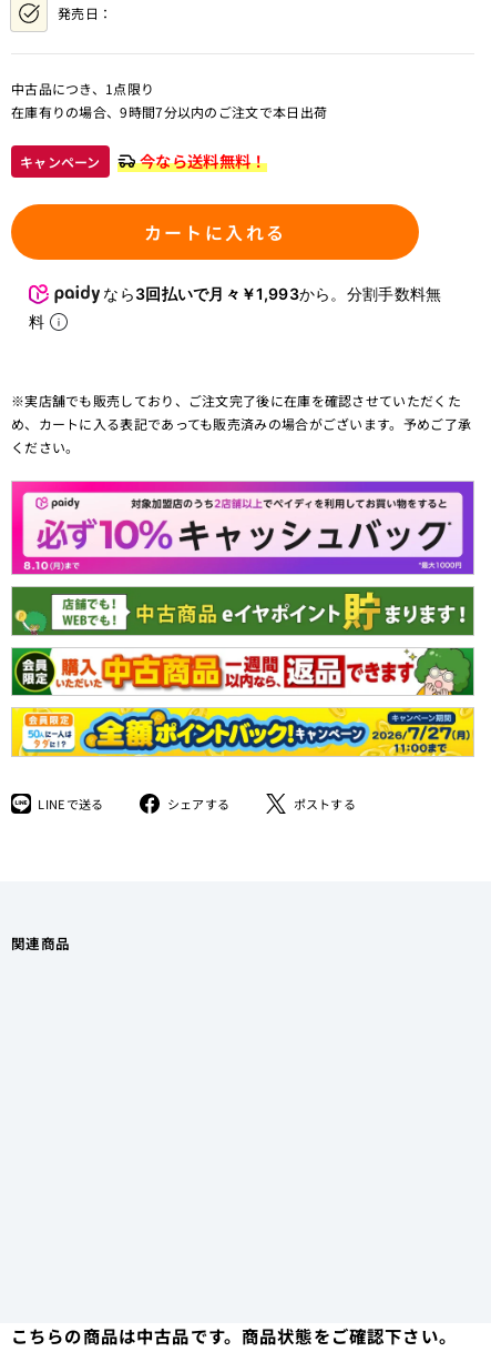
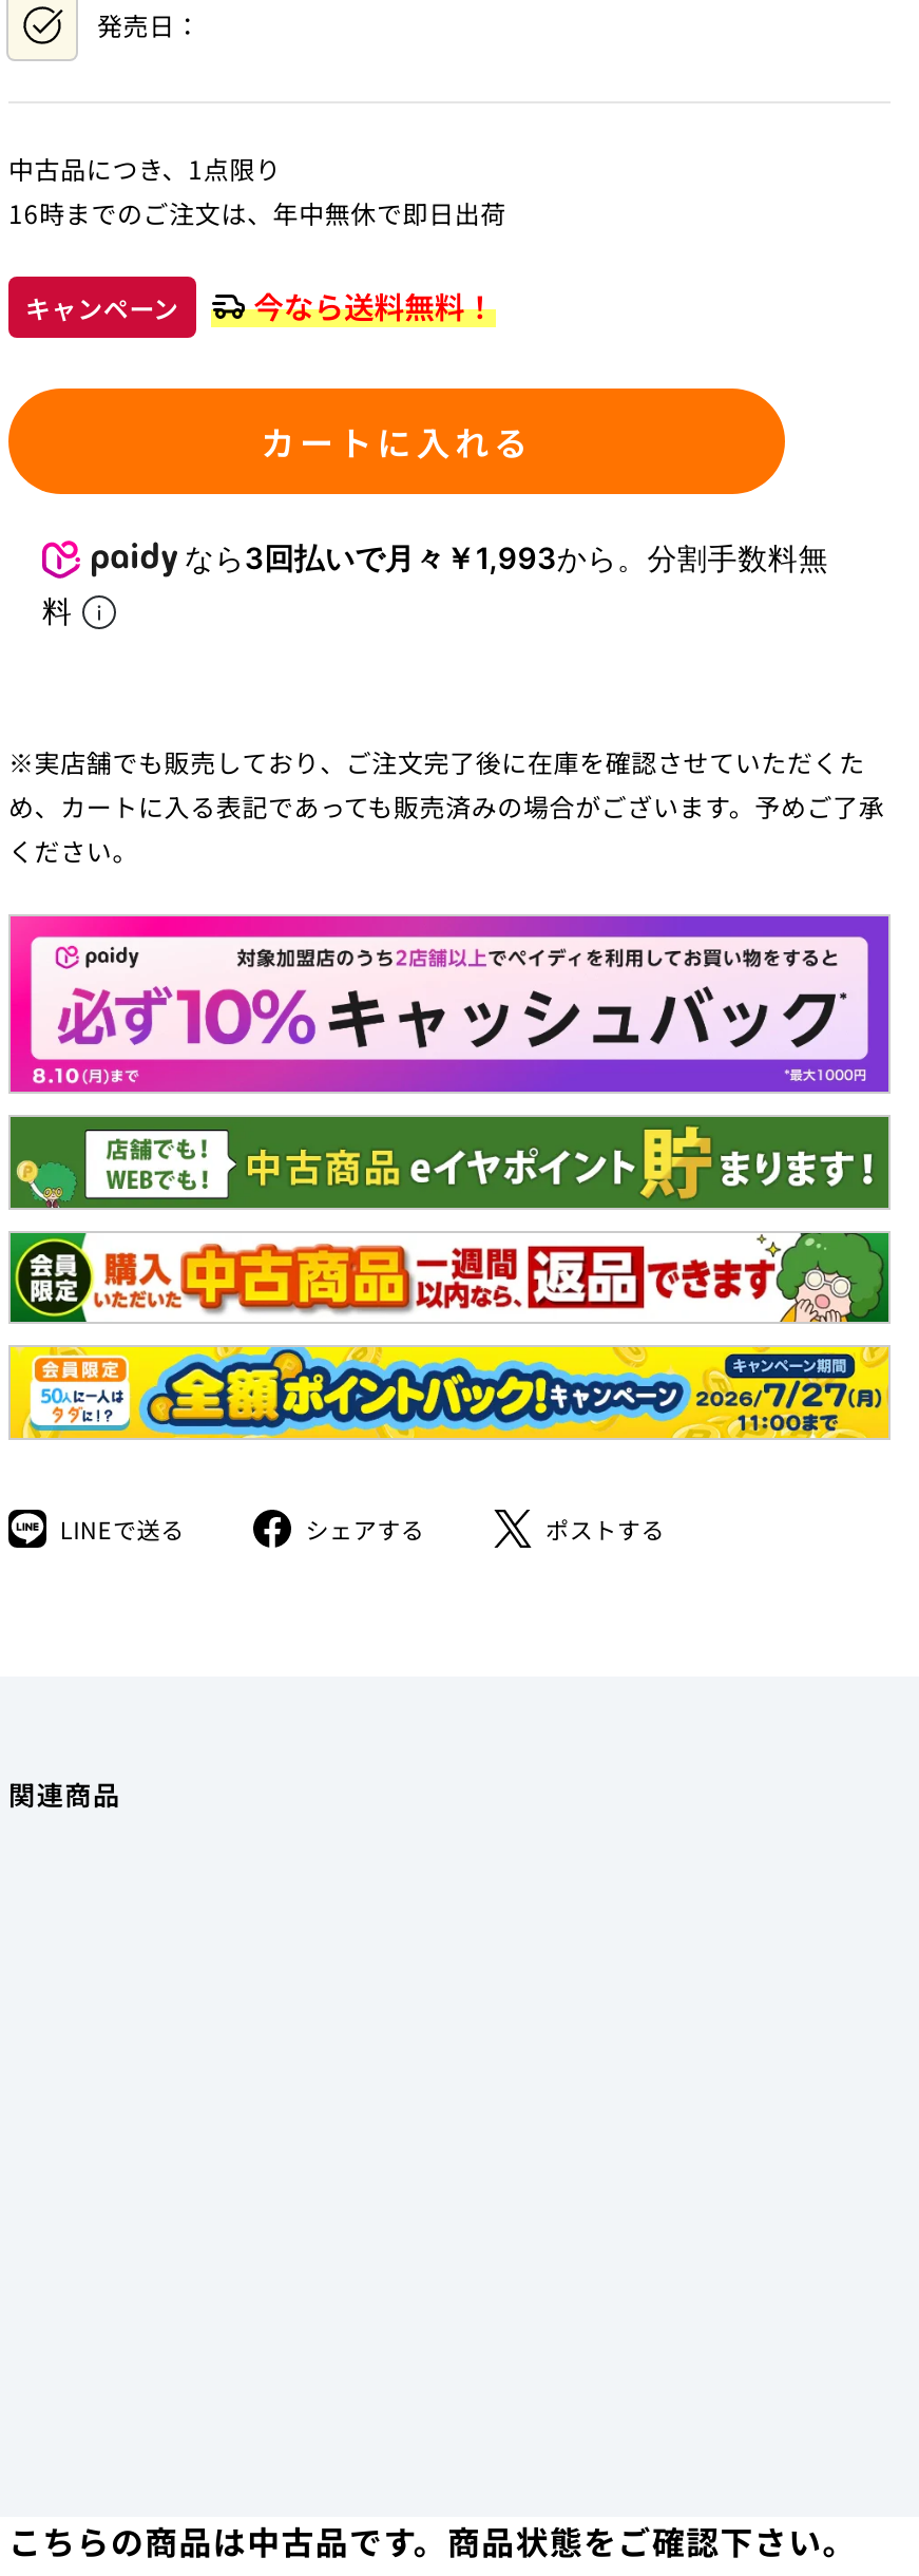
- 在庫有りの場合、9時間7分以内のご注文で本日出荷
+ 16時までのご注文は、年中無休で即日出荷
